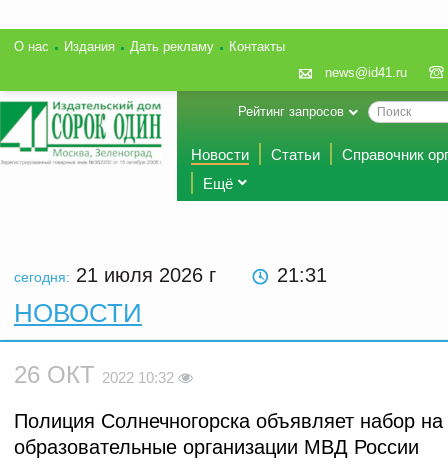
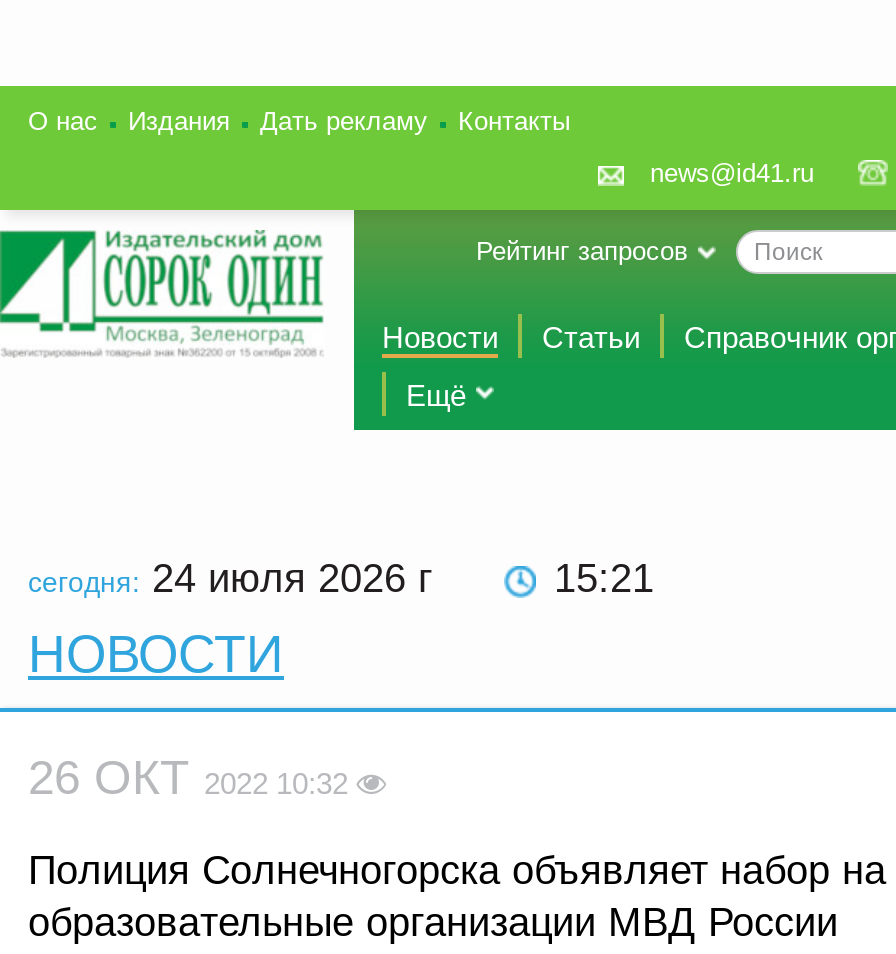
- сегодня: 21 июля 2026 г
- 21:31
+ сегодня: 24 июля 2026 г
+ 15 21
